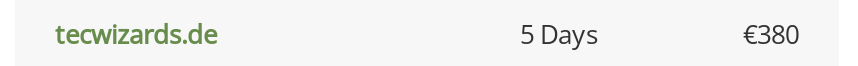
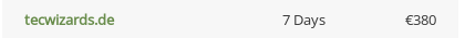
- 5 Days
+ 7 Days
